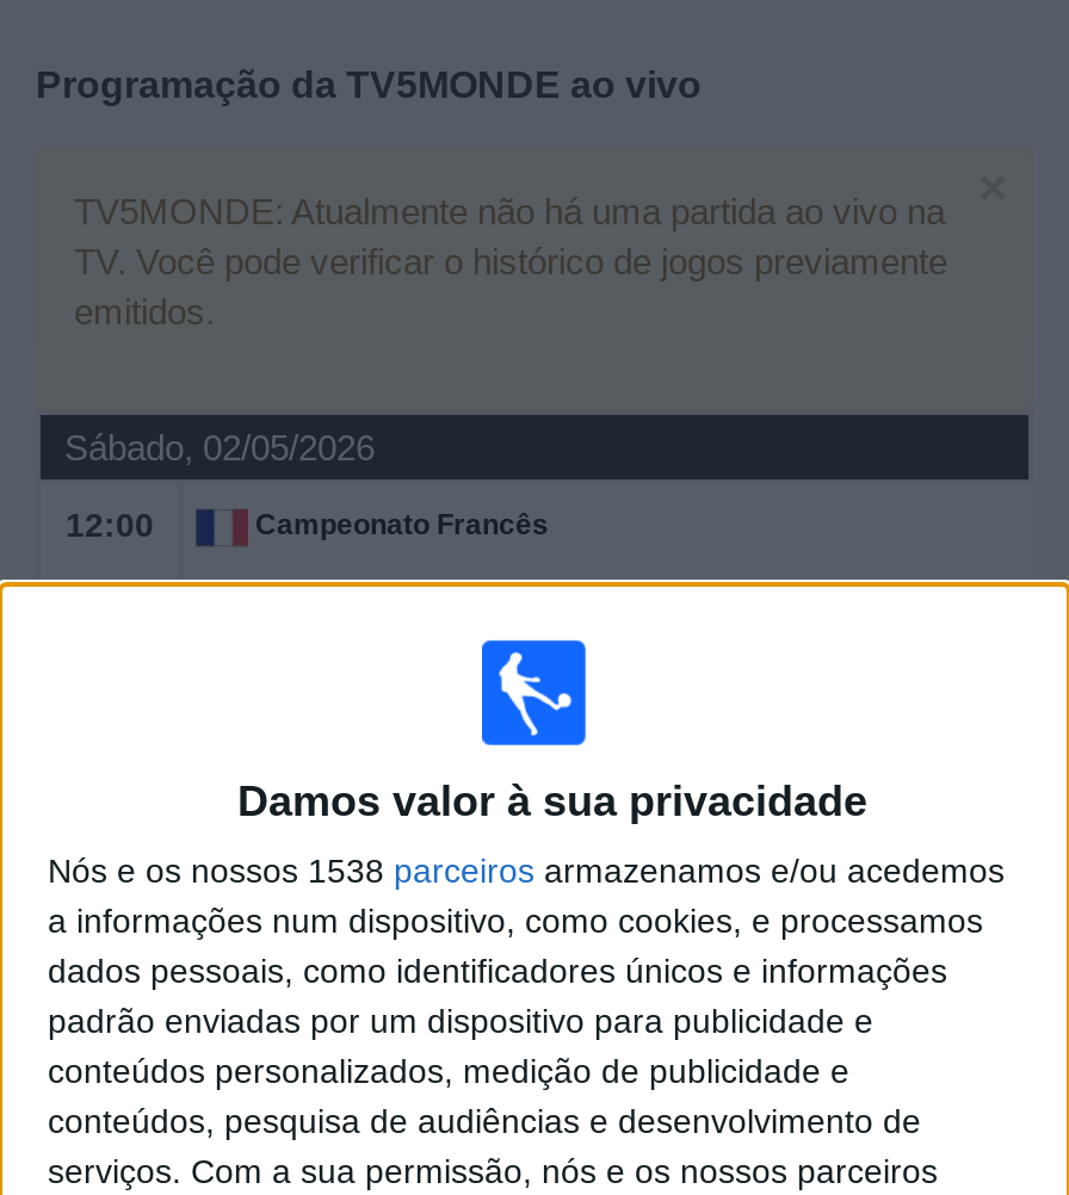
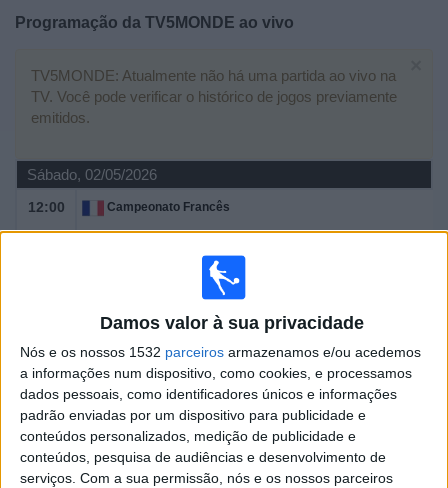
- Nós e os nossos 1538 parceiros armazenamos e/ou acedemos
+ Nós e os nossos 1532 parceiros armazenamos e/ou acedemos
